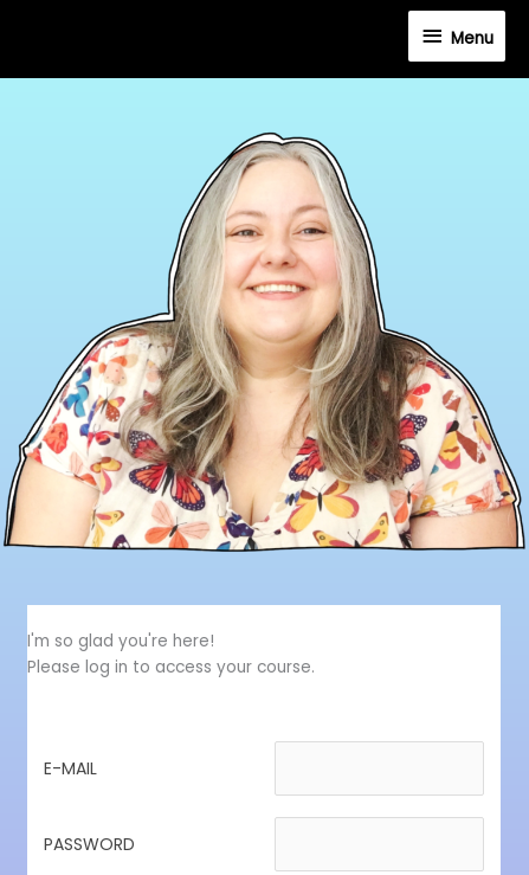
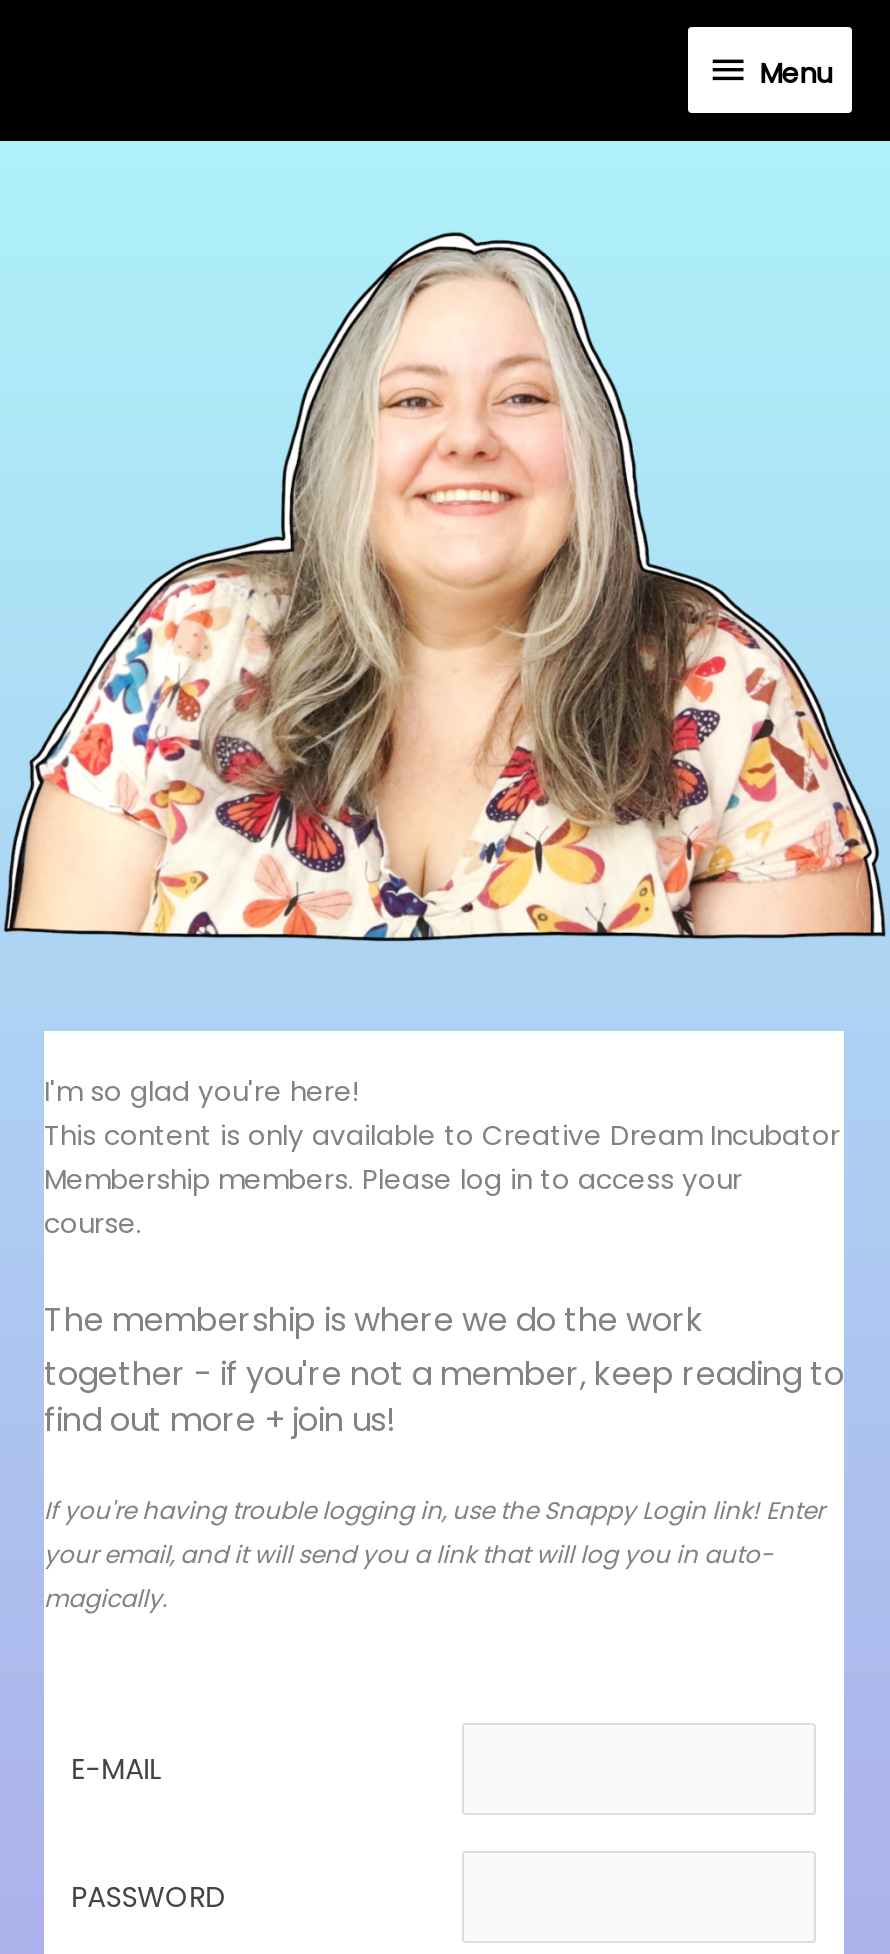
- Please log in to access your course.
+ This content is only available to Creative Dream Incubator
+ Membership members. Please log in to access your
+ course.
+ The membership is where we do the work
+ together - i f you're not a member, keep reading to
+ find out more + join us!
+ If you're having trouble logging in, use the Snappy Login link! Enter
+ your email, and it will send you a link that will log you in auto-
+ magically.
